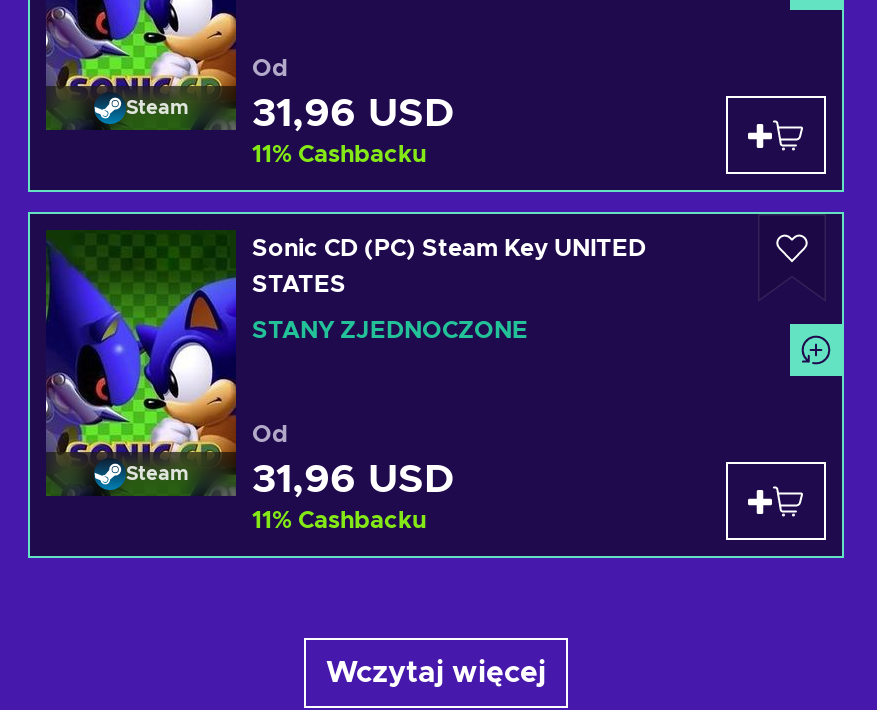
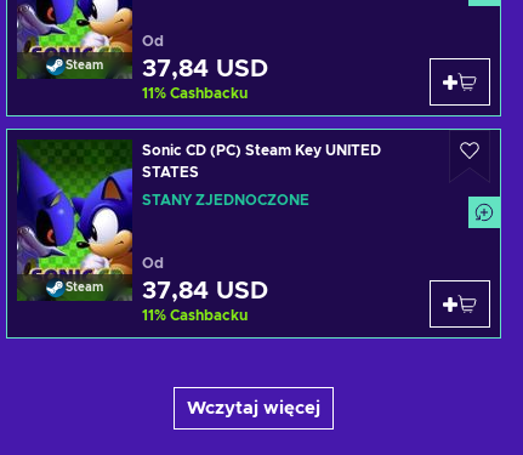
- 31,96 USD
+ 37,84 USD

- 31,96 USD
+ 37,84 USD
